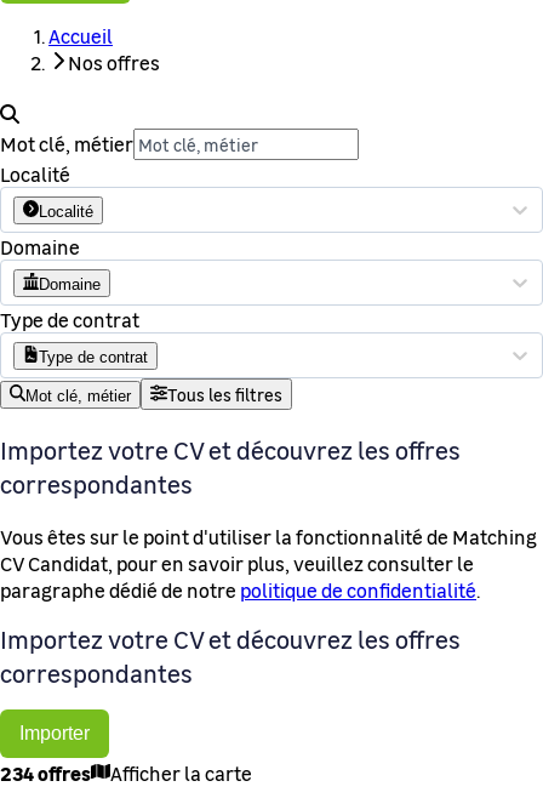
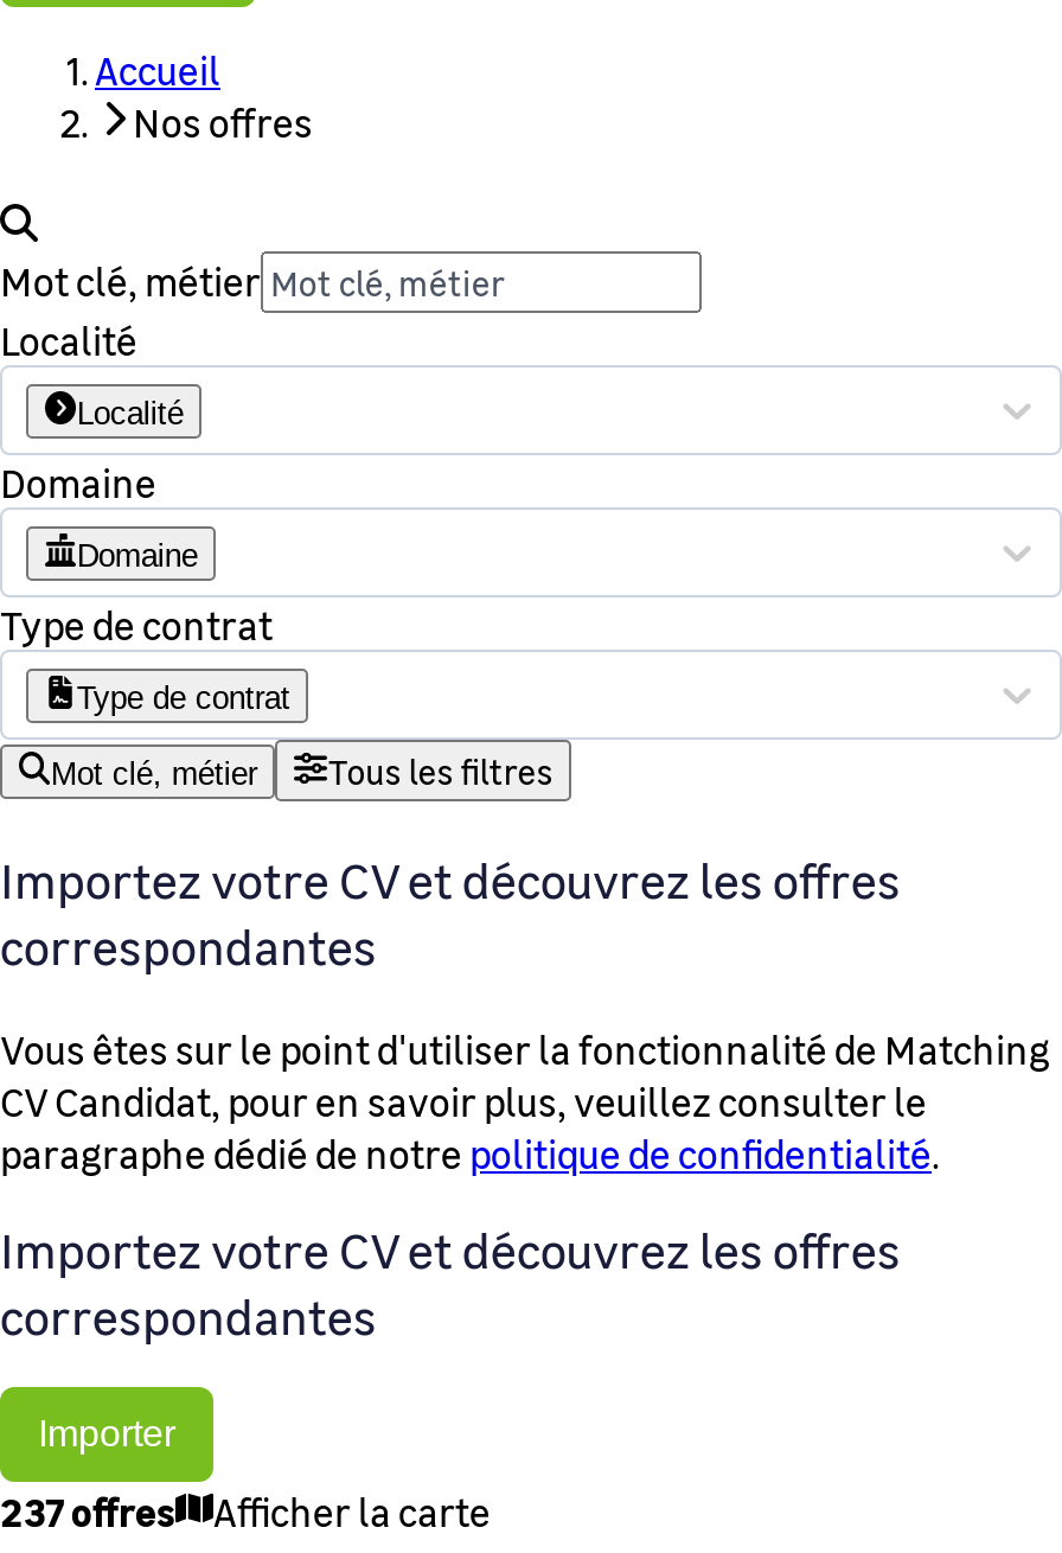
- 234 offres Afficher la carte
+ 237 offres Afficher la carte
